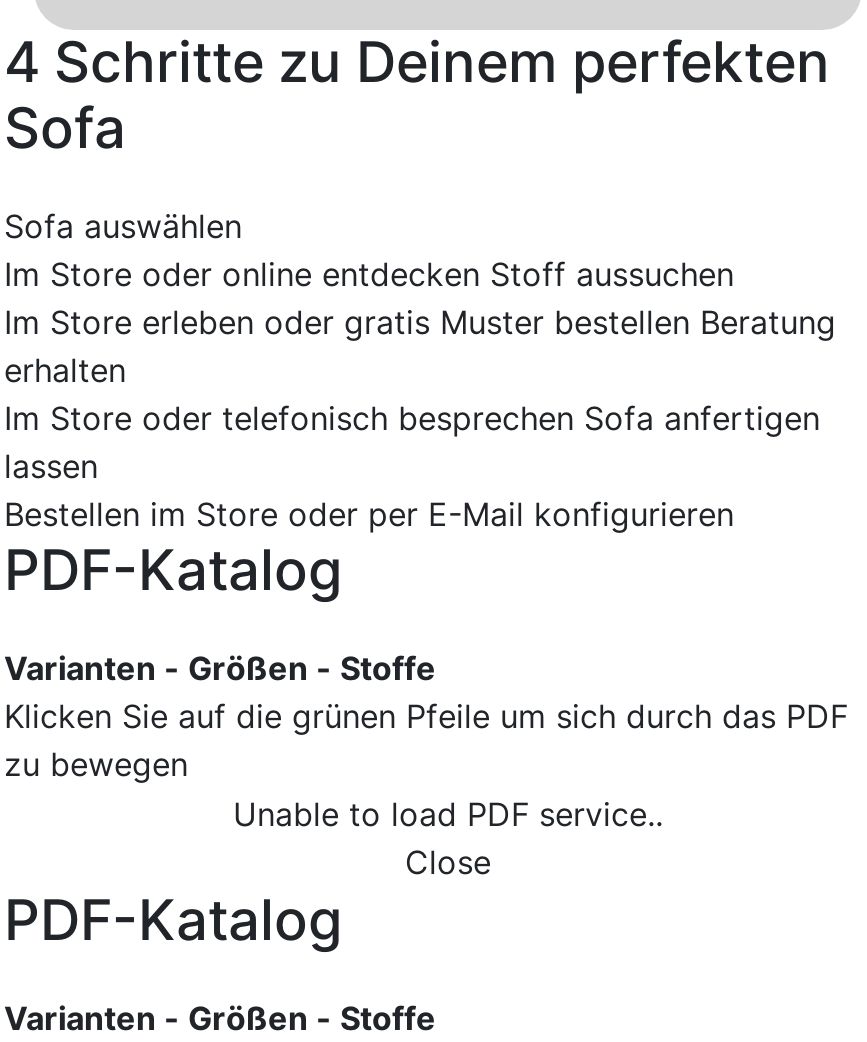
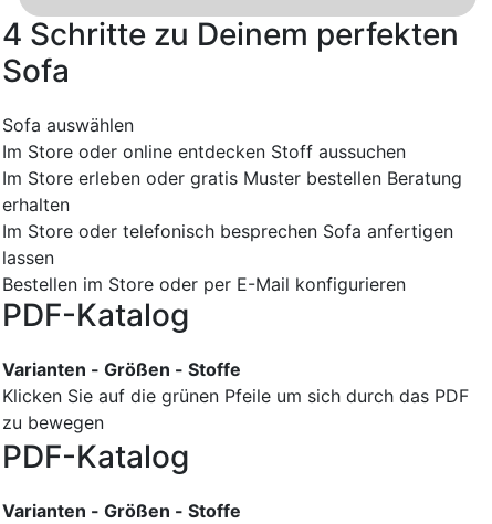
- Unable to load PDF service..
- Close
